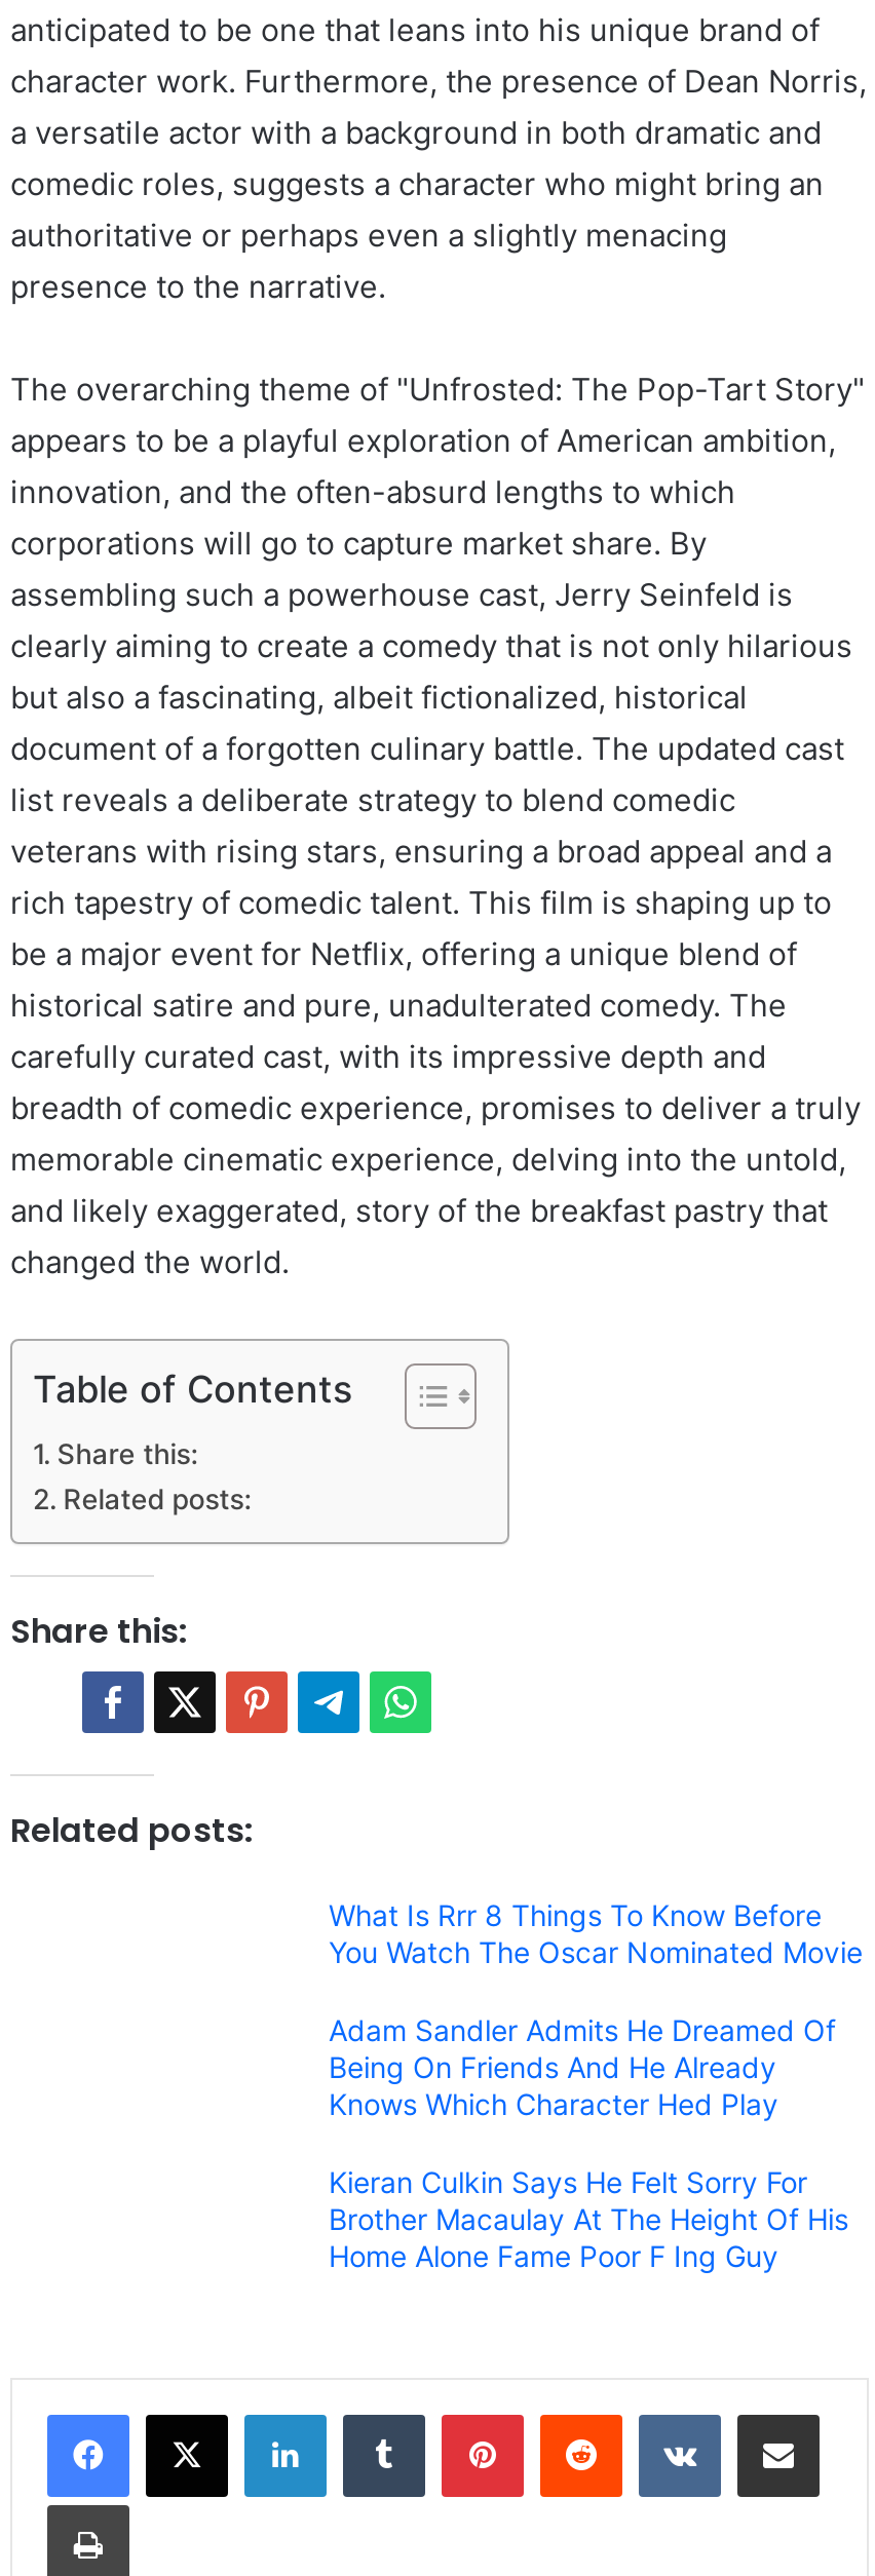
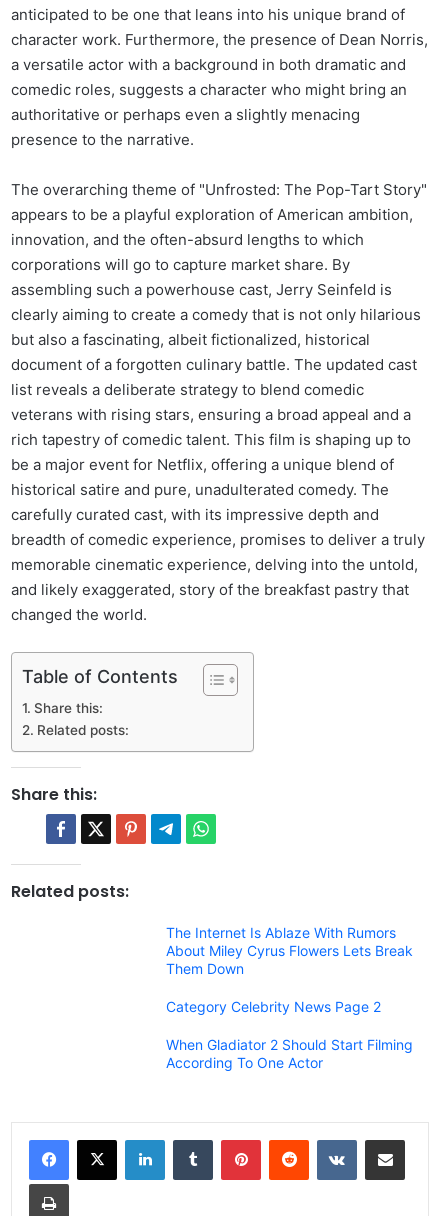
- What Is Rrr 8 Things To Know Before
- You Watch The Oscar Nominated Movie
+ The Internet Is Ablaze With Rumors
+ About Miley Cyrus Flowers Lets Break
+ Them Down

- Adam Sandler Admits He Dreamed Of
- Being On Friends And He Already
- Knows Which Character Hed Play
+ Category Celebrity News Page 2

- Kieran Culkin Says He Felt Sorry For
- Brother Macaulay At The Height Of His
- Home Alone Fame Poor F Ing Guy
+ When Gladiator 2 Should Start Filming
+ According To One Actor
